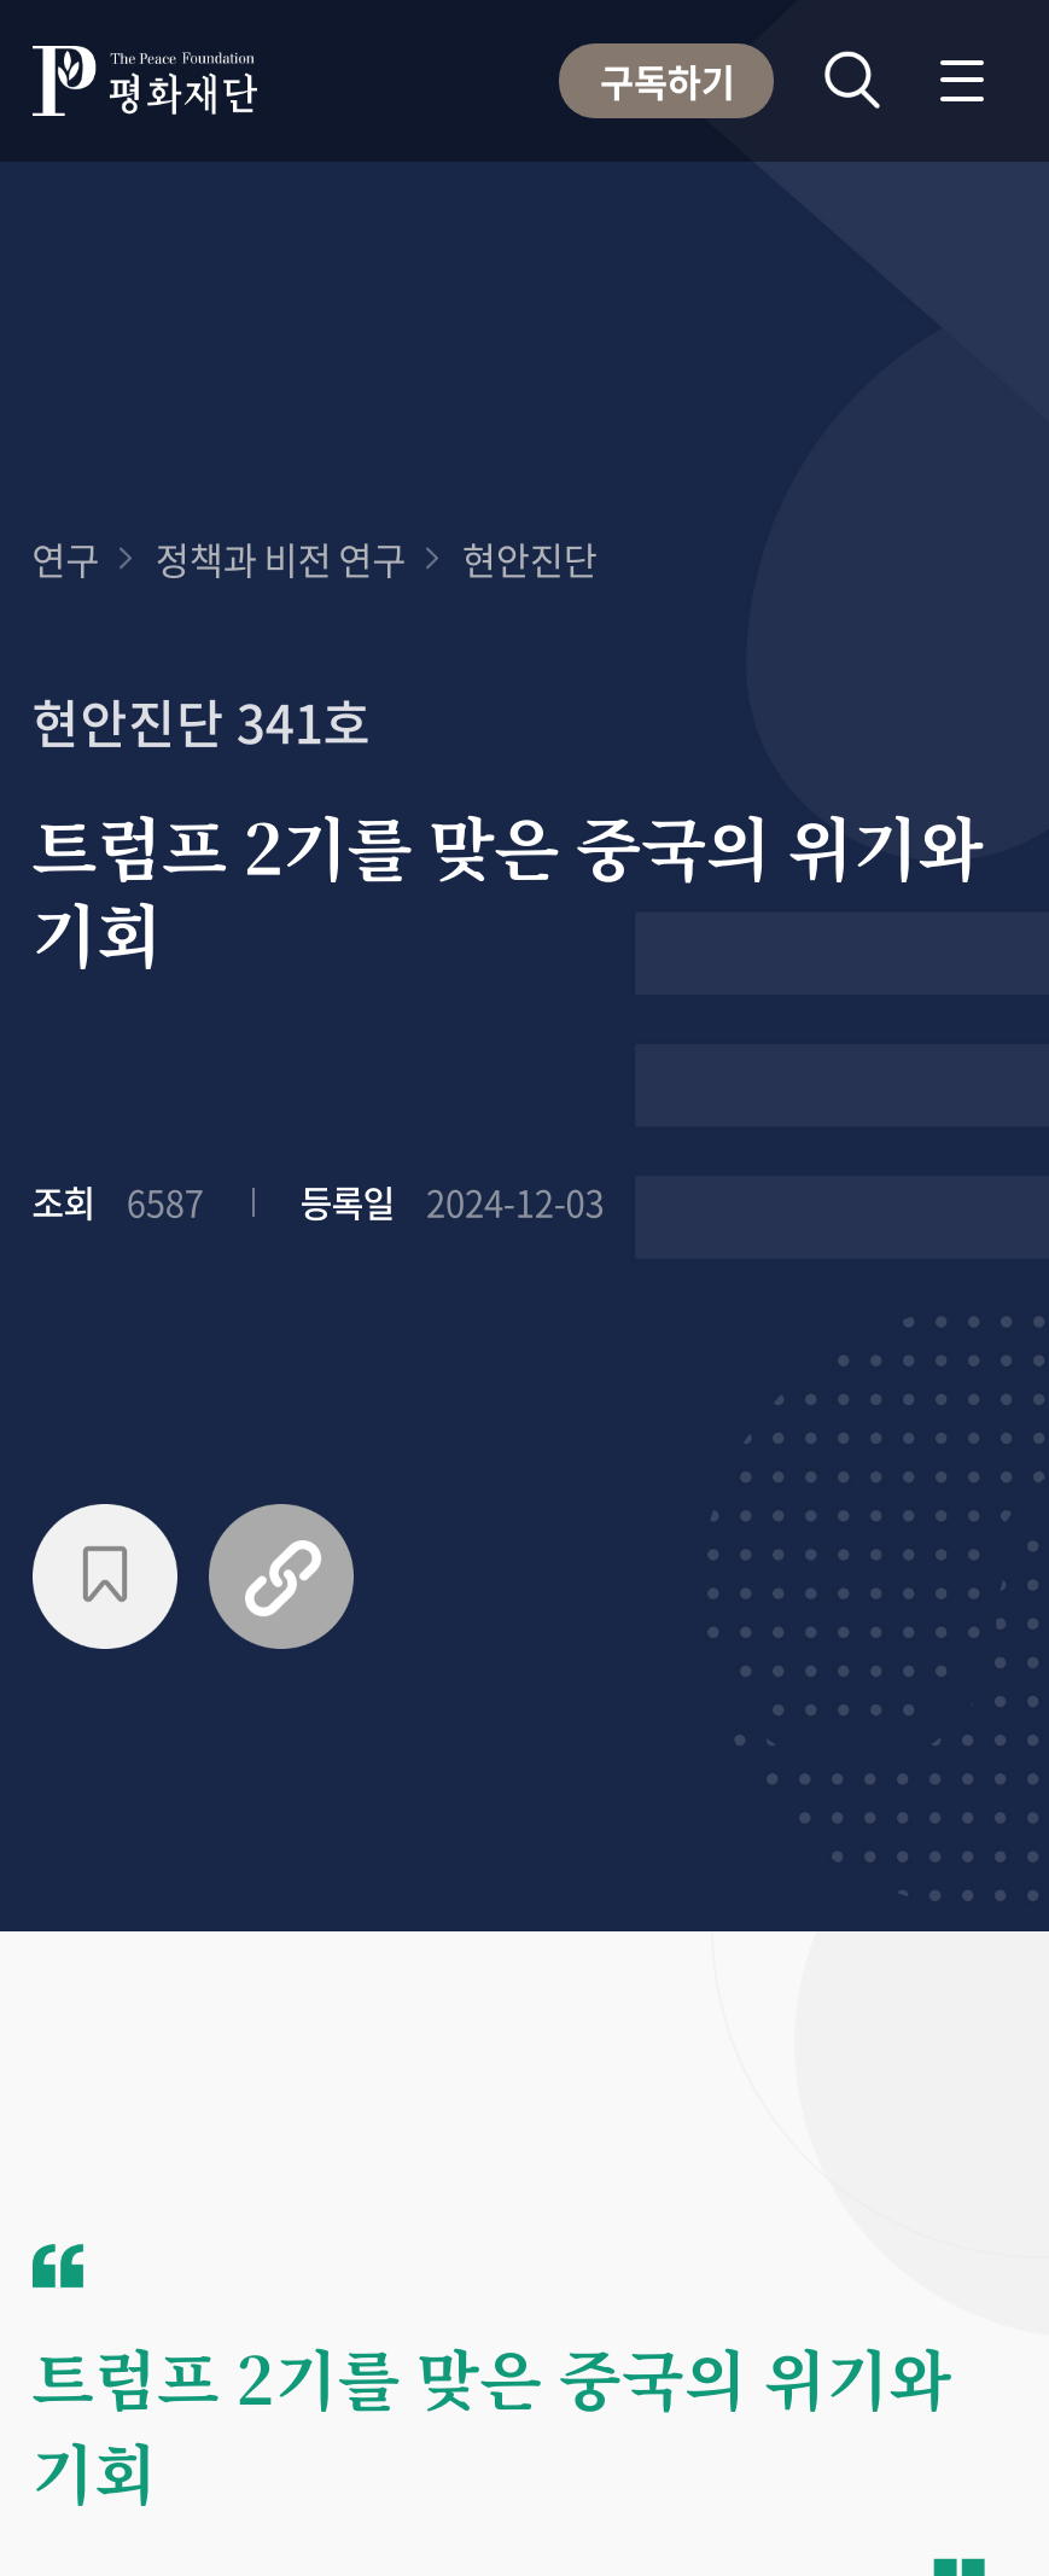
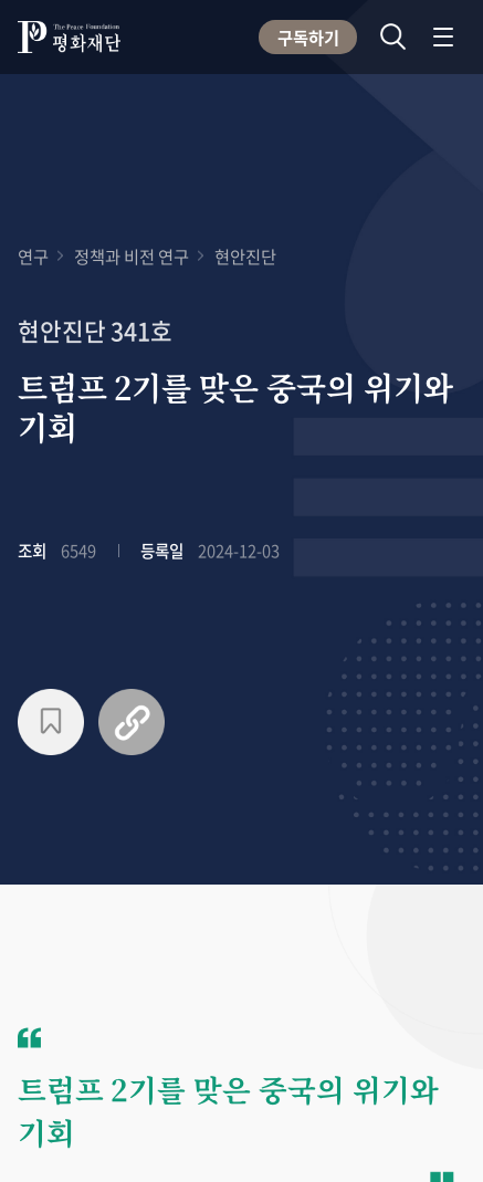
- 조회 6587 등록일 2024-12-03
+ 조회 6549 등록일 2024-12-03
